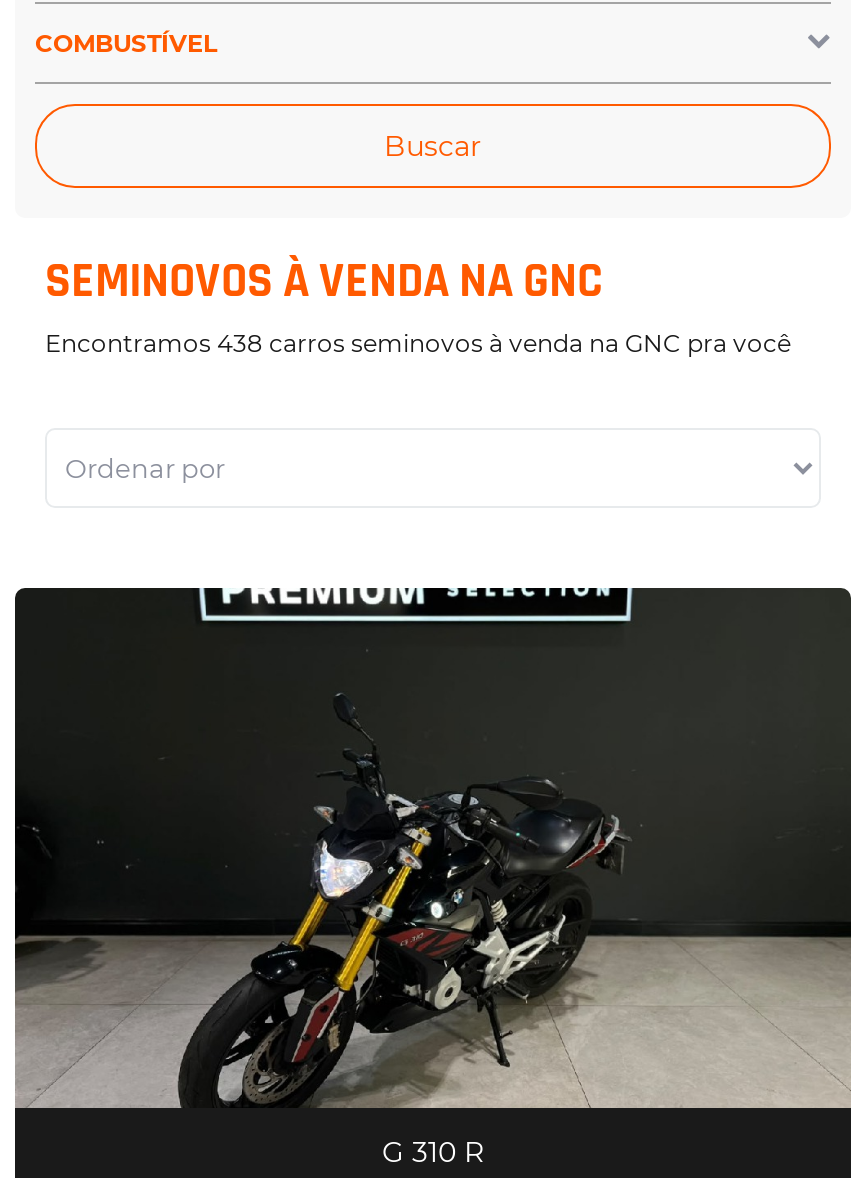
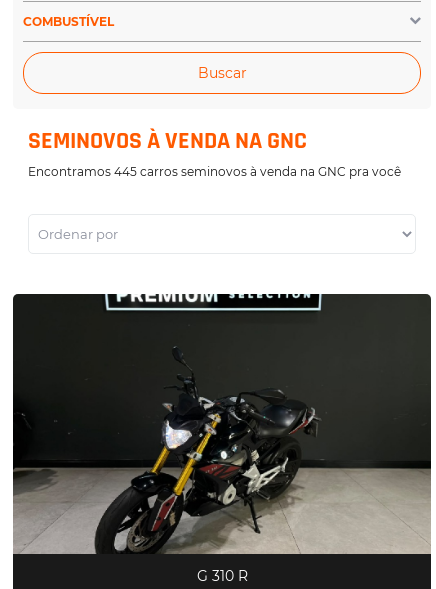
- Encontramos 438 carros seminovos à venda na GNC pra você
+ Encontramos 445 carros seminovos à venda na GNC pra você
